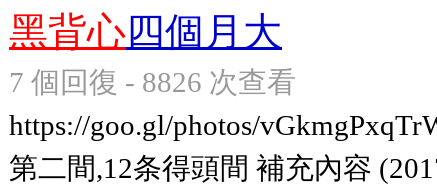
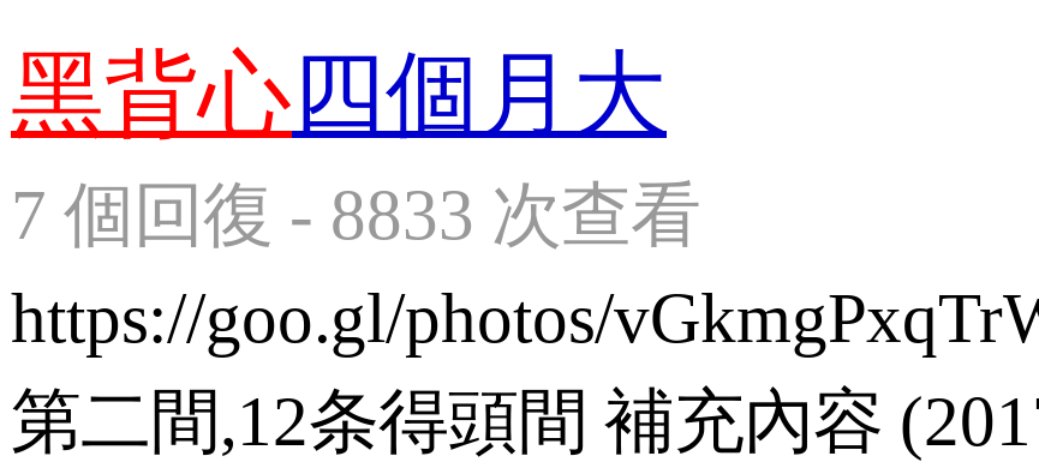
- 7 個回復 - 8826 次查看
+ 7 個回復 - 8833 次查看
